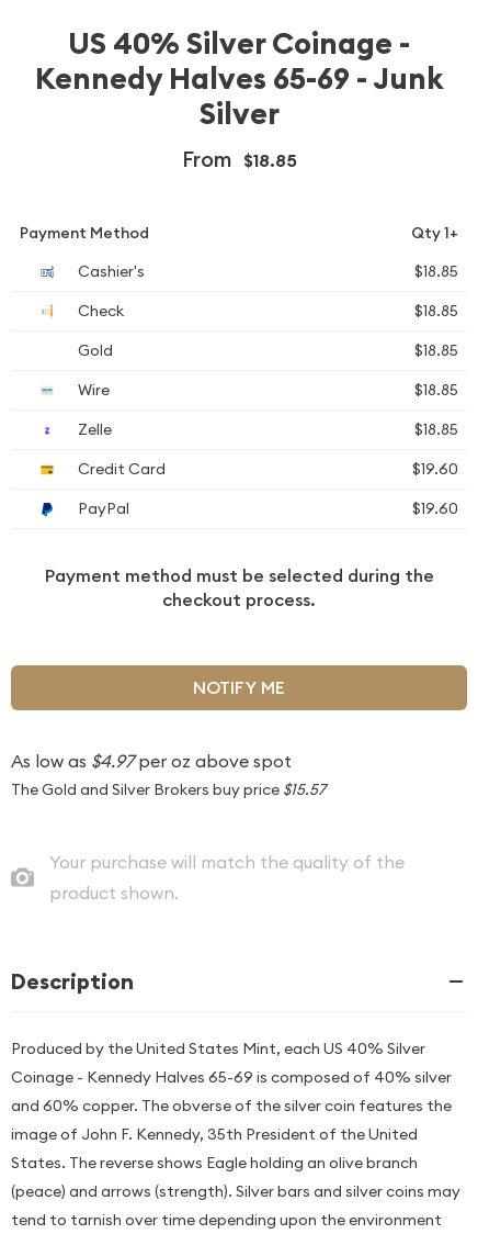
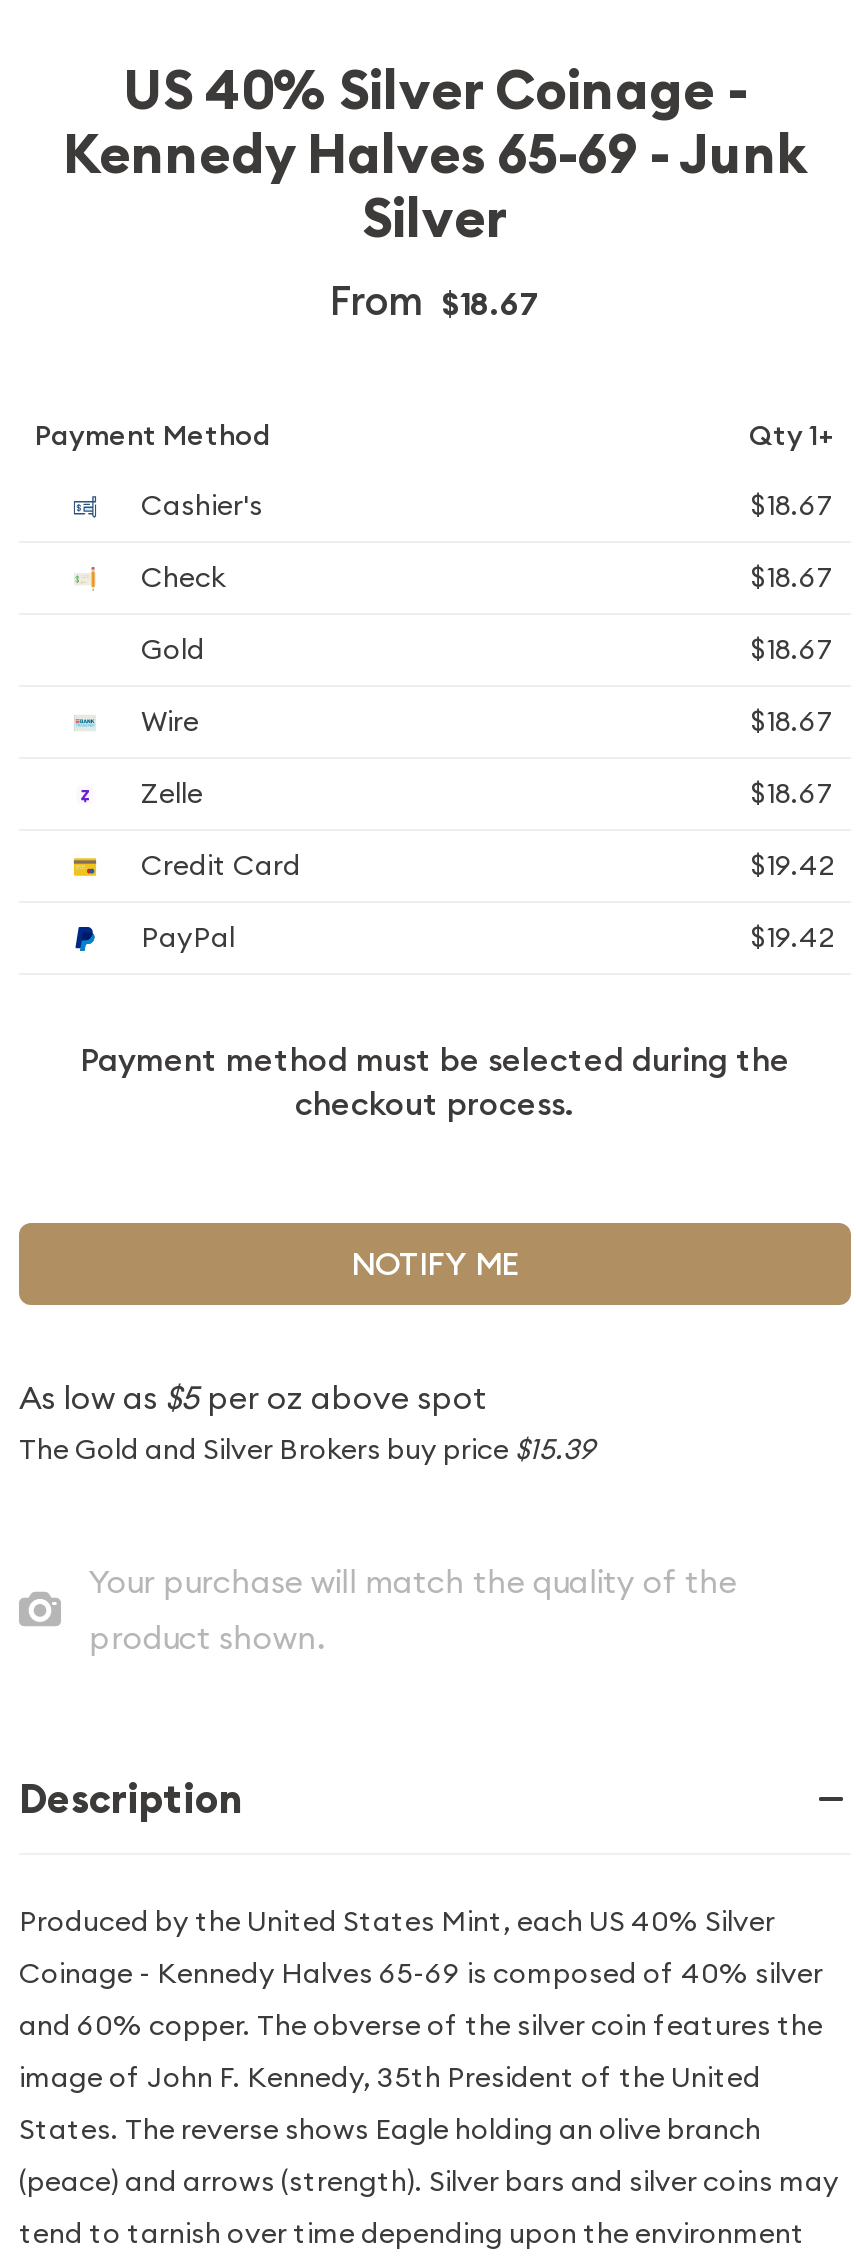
- From $18.85
+ From $18.67

- $18.85
+ $18.67

- $18.85
+ $18.67

- $18.85
+ $18.67

- $18.85
+ $18.67

- $18.85
+ $18.67

- $19.60
+ $19.42

- $19.60
+ $19.42

- As low as $4.97 per oz above spot
+ As low as $5 per oz above spot

- The Gold and Silver Brokers buy price $15.57
+ The Gold and Silver Brokers buy price $15.39
